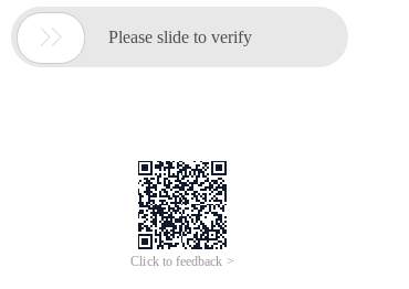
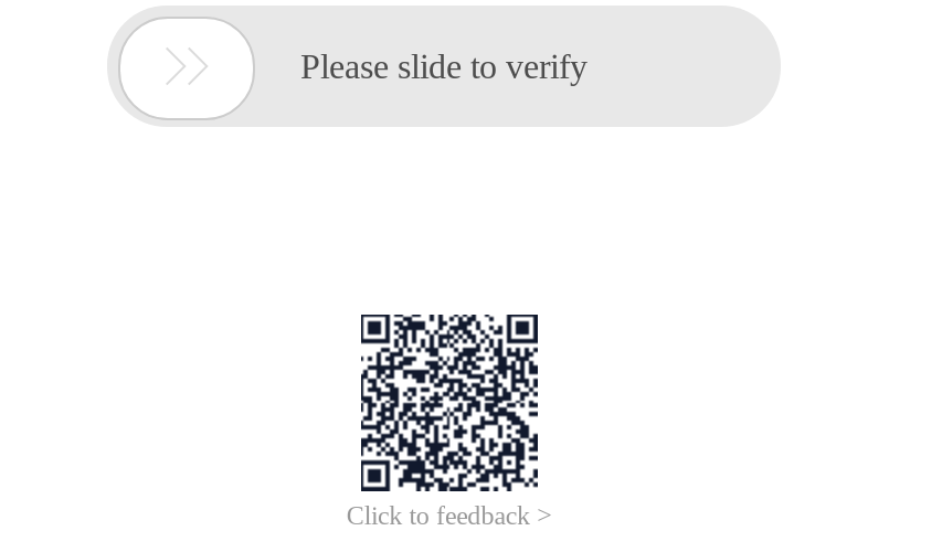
- [image]
+ [image]
